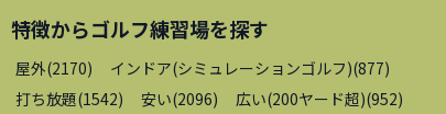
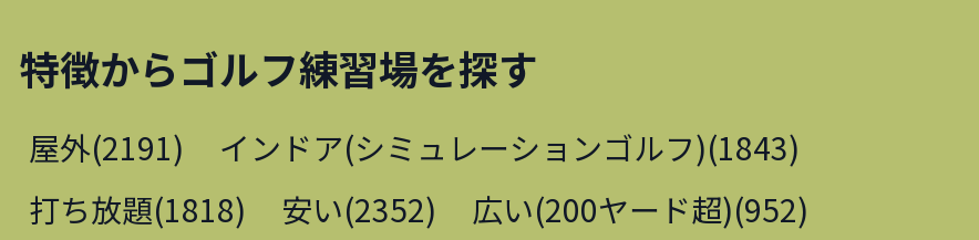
- 屋外(2170)
+ 屋外(2191)

- インドア(シミュレーションゴルフ)(877)
+ インドア(シミュレーションゴルフ)(1843)

- 打ち放題(1542)
+ 打ち放題(1818)

- 安い(2096)
+ 安い(2352)
